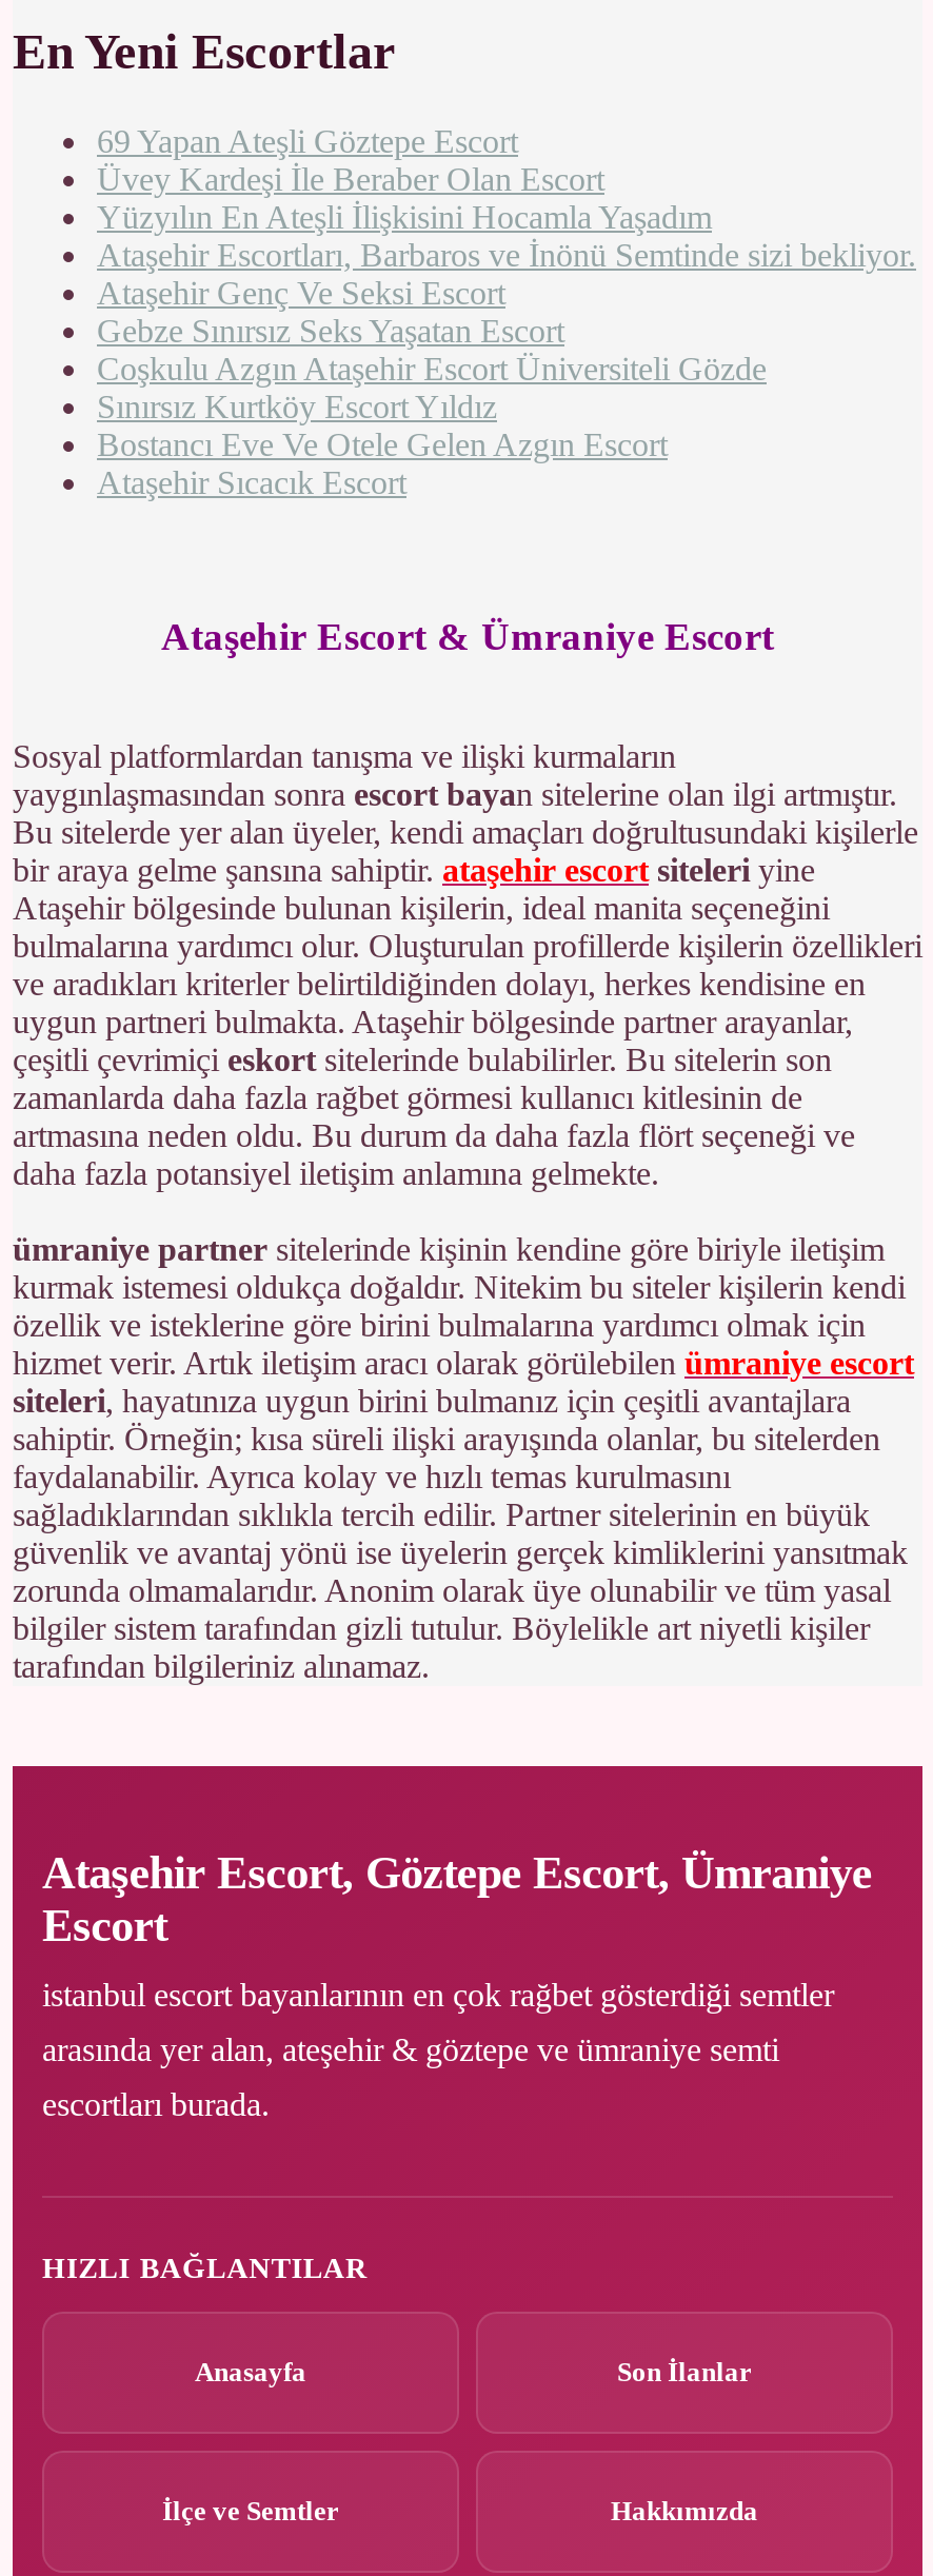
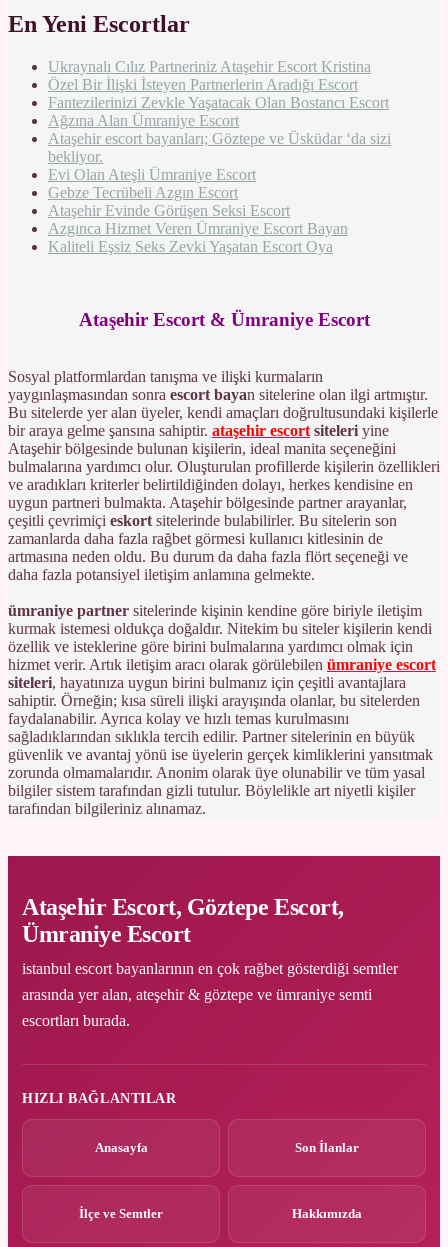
- 69 Yapan Ateşli Göztepe Escort
- Üvey Kardeşi İle Beraber Olan Escort
- Yüzyılın En Ateşli İlişkisini Hocamla Yaşadım
- Ataşehir Escortları, Barbaros ve İnönü Semtinde sizi bekliyor.
- Ataşehir Genç Ve Seksi Escort
- Gebze Sınırsız Seks Yaşatan Escort
- Coşkulu Azgın Ataşehir Escort Üniversiteli Gözde
- Sınırsız Kurtköy Escort Yıldız
- Bostancı Eve Ve Otele Gelen Azgın Escort
- Ataşehir Sıcacık Escort
+ Ukraynalı Cılız Partneriniz Ataşehir Escort Kristina
+ Özel Bir İlişki İsteyen Partnerlerin Aradığı Escort
+ Fantezilerinizi Zevkle Yaşatacak Olan Bostancı Escort
+ Ağzına Alan Ümraniye Escort
+ Ataşehir escort bayanları; Göztepe ve Üsküdar ‘da sizi
+ bekliyor.
+ Evi Olan Ateşli Ümraniye Escort
+ Gebze Tecrübeli Azgın Escort
+ Ataşehir Evinde Görüşen Seksi Escort
+ Azgınca Hizmet Veren Ümraniye Escort Bayan
+ Kaliteli Eşsiz Seks Zevki Yaşatan Escort Oya
